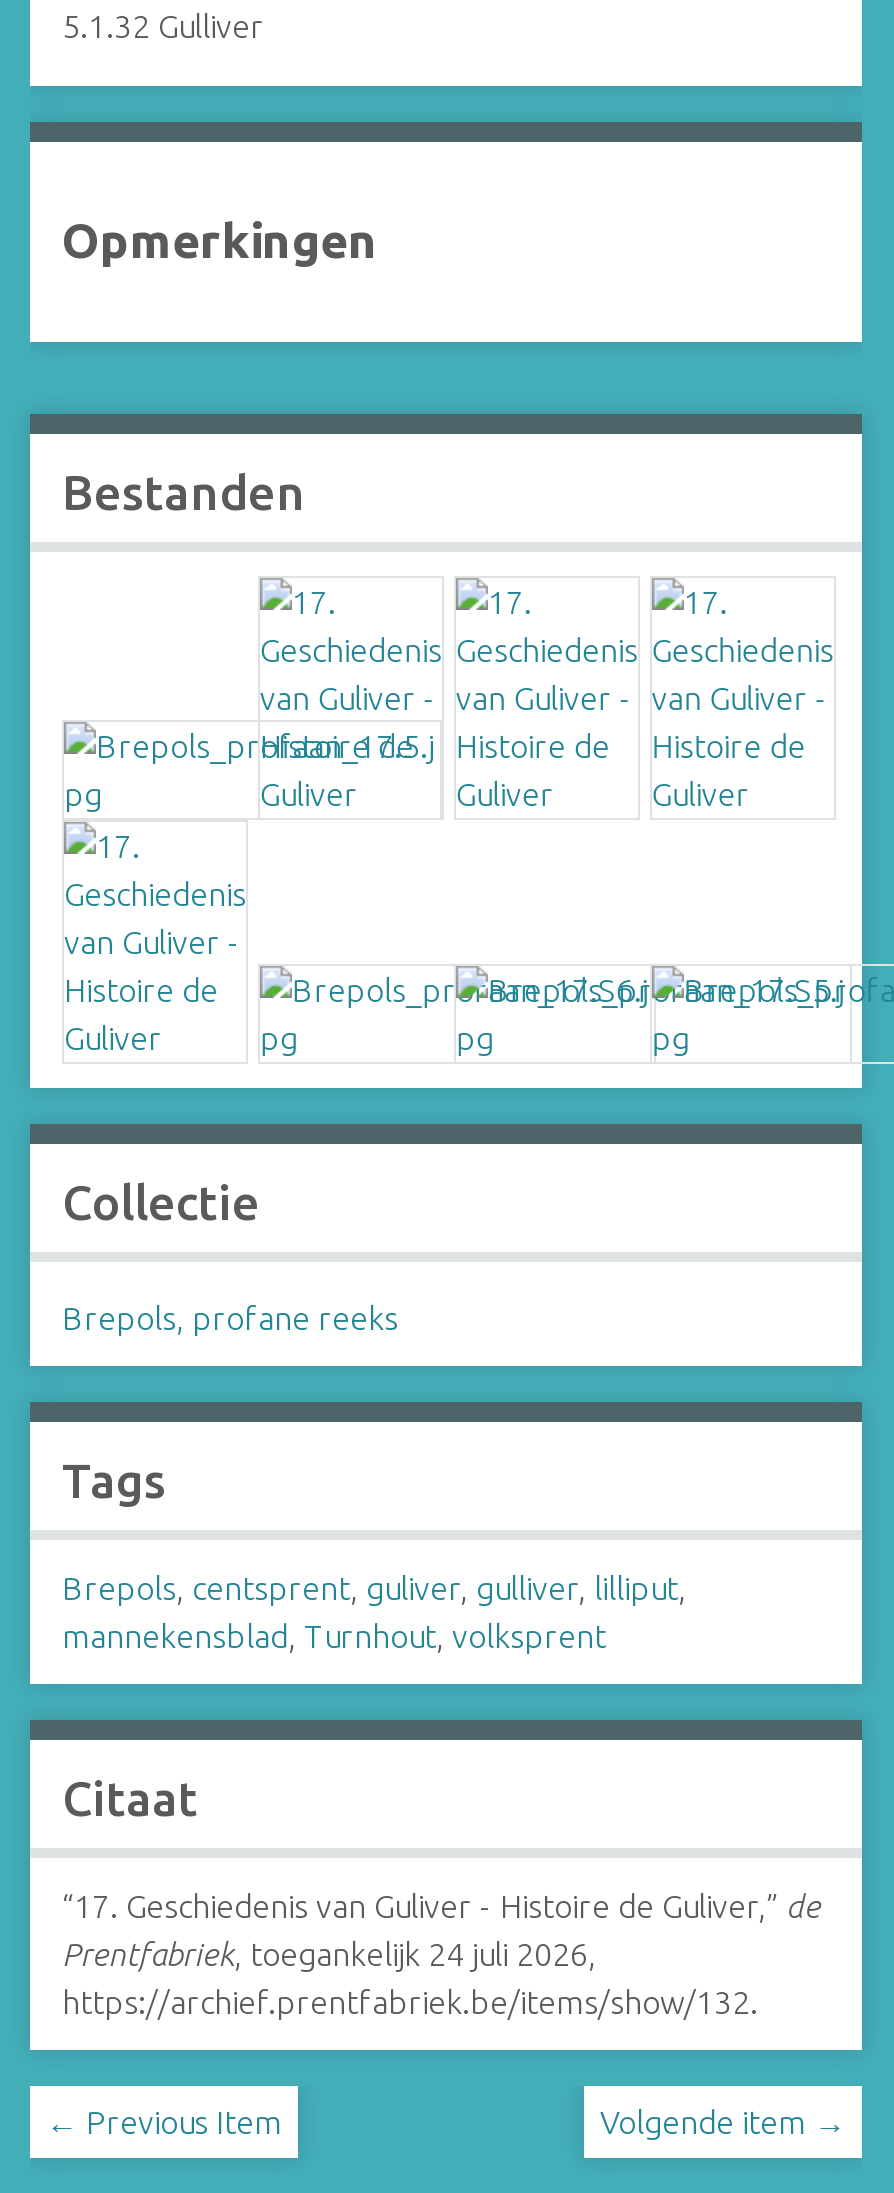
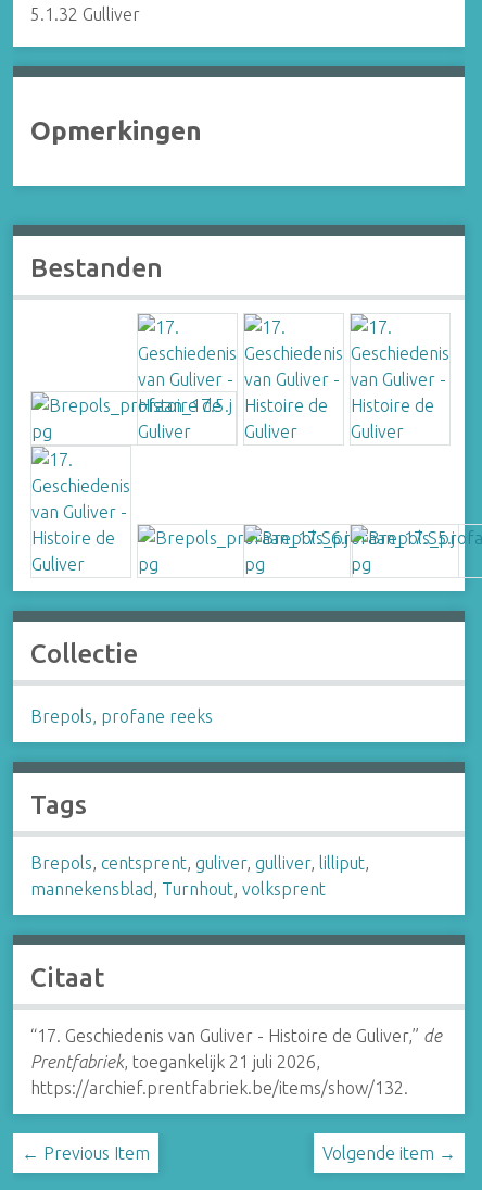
- Prentfabriek, toegankelijk 24 juli 2026,
+ Prentfabriek, toegankelijk 21 juli 2026,
